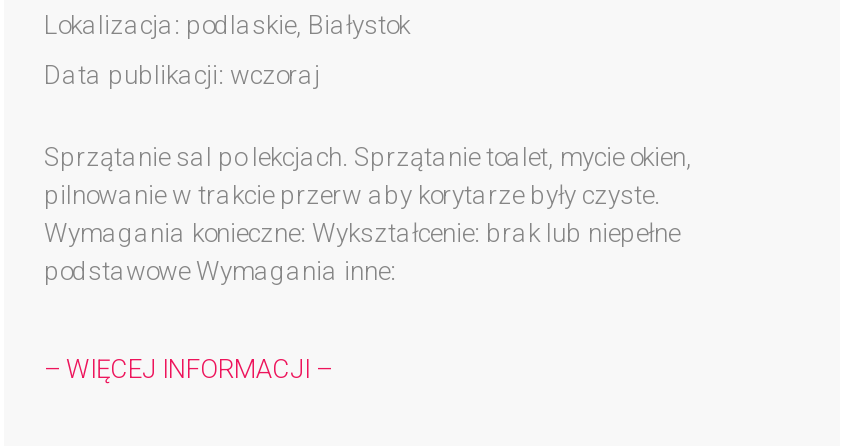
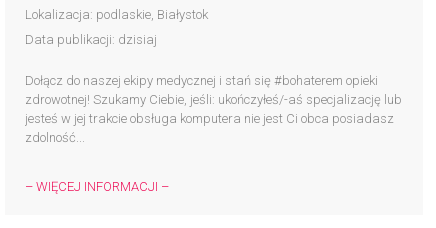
- Data publikacji: wczoraj
+ Data publikacji: dzisiaj

- Sprzątanie sal po lekcjach. Sprzątanie toalet, mycie okien,
- pilnowanie w trakcie przerw aby korytarze były czyste.
- Wymagania konieczne: Wykształcenie: brak lub niepełne
- podstawowe Wymagania inne:
+ Dołącz do naszej ekipy medycznej i stań się #bohaterem opieki
+ zdrowotnej! Szukamy Ciebie, jeśli: ukończyłeś/-aś specjalizację lub
+ jesteś w jej trakcie obsługa komputera nie jest Ci obca posiadasz
+ zdolność...
